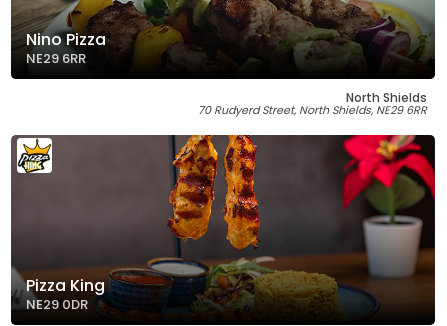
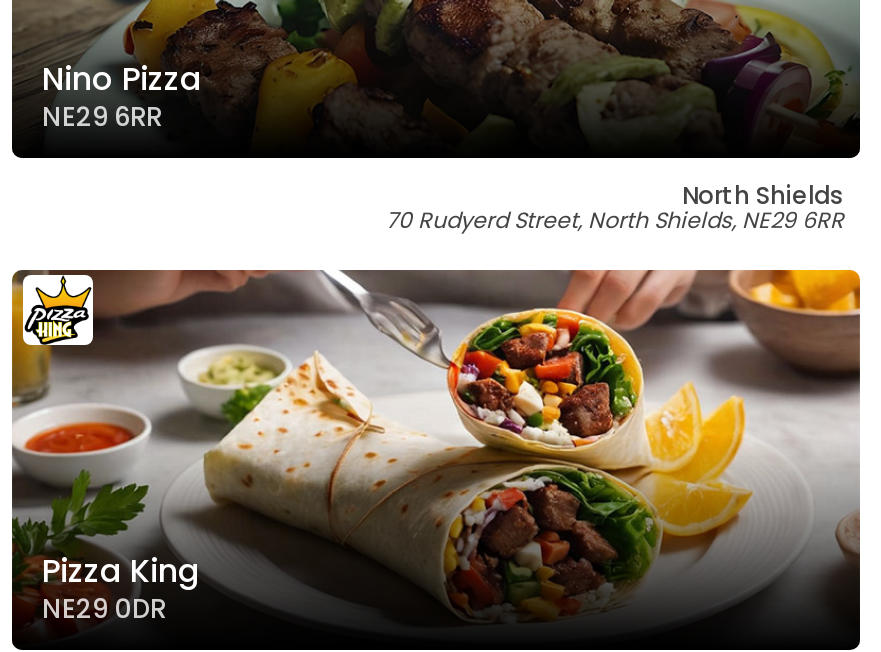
- [image]
+ [image]
